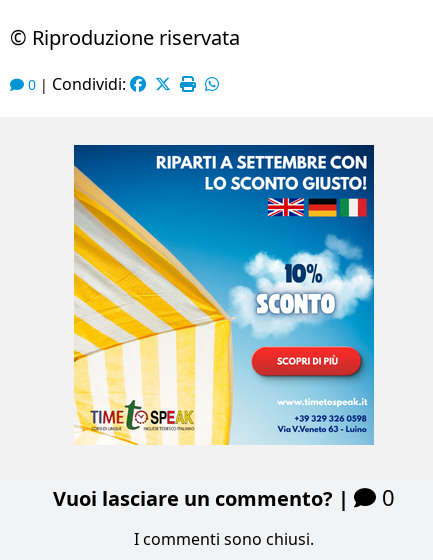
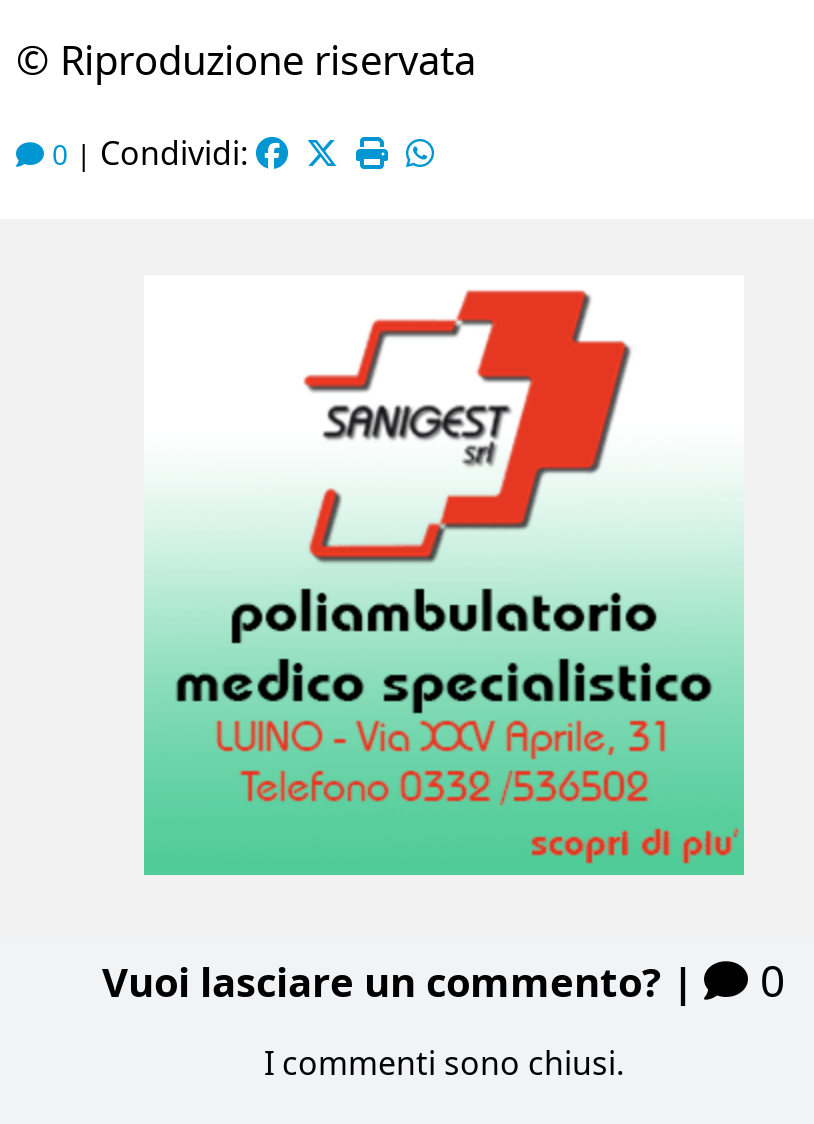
- [image]
+ [image]
